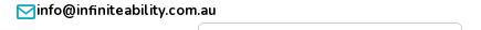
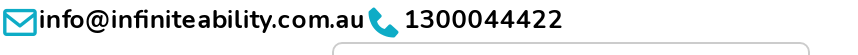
+ 1300044422
